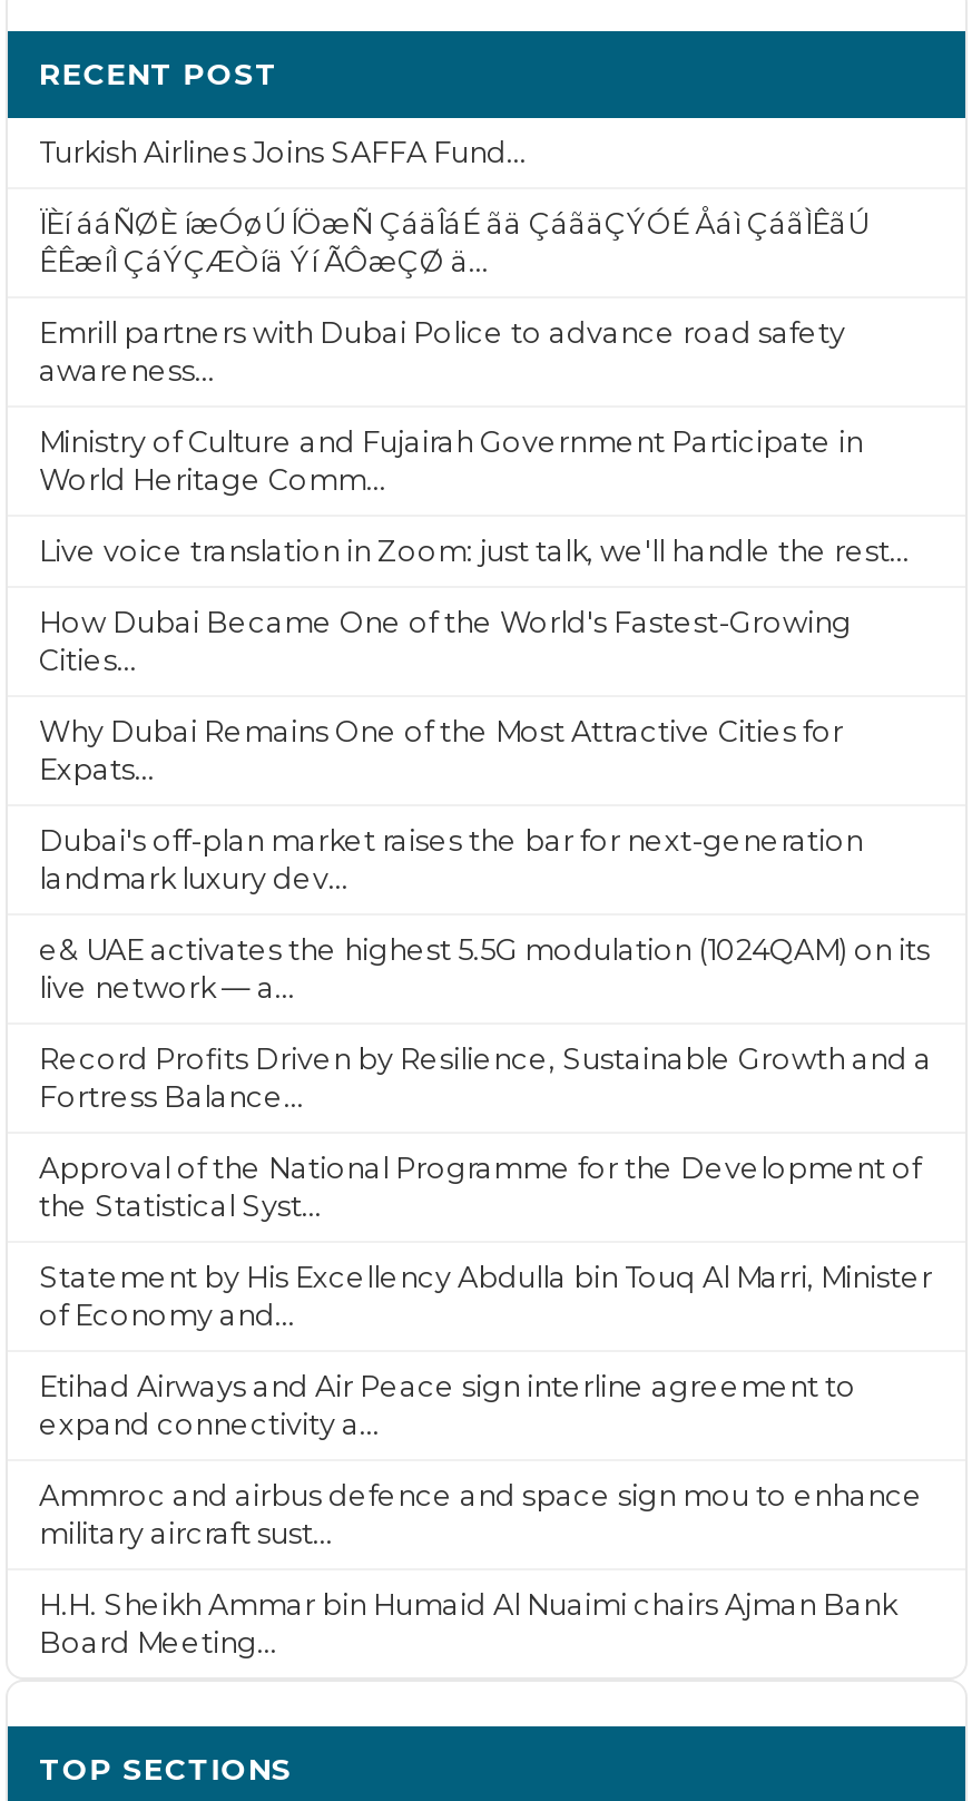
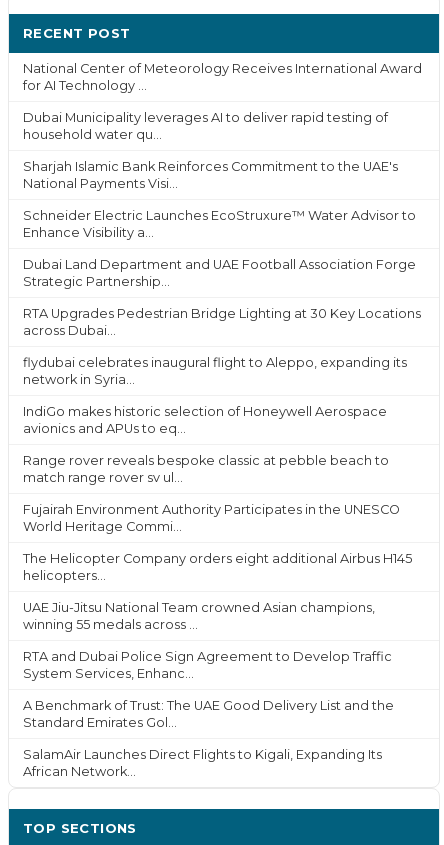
- Turkish Airlines Joins SAFFA Fund...
+ National Center of Meteorology Receives International Award
+ for AI Technology ...

- ÏÈí ááÑØÈ íæÓøÚ ÍÖæÑ ÇáäÎáÉ ãä ÇáãäÇÝÓÉ Åáì ÇáãÌÊãÚ
- ÊÊæíÌ ÇáÝÇÆÒíä Ýí ÃÔæÇØ ä...
+ Dubai Municipality leverages AI to deliver rapid testing of
+ household water qu...

- Emrill partners with Dubai Police to advance road safety
- awareness...
+ Sharjah Islamic Bank Reinforces Commitment to the UAE's
+ National Payments Visi...

- Ministry of Culture and Fujairah Government Participate in
- World Heritage Comm...
+ Schneider Electric Launches EcoStruxure™ Water Advisor to
+ Enhance Visibility a...

- Live voice translation in Zoom: just talk, we'll handle the rest...
+ Dubai Land Department and UAE Football Association Forge
+ Strategic Partnership...

- How Dubai Became One of the World's Fastest-Growing
- Cities...
+ RTA Upgrades Pedestrian Bridge Lighting at 30 Key Locations
+ across Dubai...

- Why Dubai Remains One of the Most Attractive Cities for
- Expats...
+ flydubai celebrates inaugural flight to Aleppo, expanding its
+ network in Syria...

- Dubai's off-plan market raises the bar for next-generation
- landmark luxury dev...
+ IndiGo makes historic selection of Honeywell Aerospace
+ avionics and APUs to eq...

- e& UAE activates the highest 5.5G modulation (1024QAM) on its
- live network — a...
+ Range rover reveals bespoke classic at pebble beach to
+ match range rover sv ul...

- Record Profits Driven by Resilience, Sustainable Growth and a
- Fortress Balance...
+ Fujairah Environment Authority Participates in the UNESCO
+ World Heritage Commi...

- Approval of the National Programme for the Development of
- the Statistical Syst...
+ The Helicopter Company orders eight additional Airbus H145
+ helicopters...

- Statement by His Excellency Abdulla bin Touq Al Marri, Minister
- of Economy and...
+ UAE Jiu-Jitsu National Team crowned Asian champions,
+ winning 55 medals across ...

- Etihad Airways and Air Peace sign interline agreement to
- expand connectivity a...
+ RTA and Dubai Police Sign Agreement to Develop Traffic
+ System Services, Enhanc...

- Ammroc and airbus defence and space sign mou to enhance
- military aircraft sust...
+ A Benchmark of Trust: The UAE Good Delivery List and the
+ Standard Emirates Gol...

- H.H. Sheikh Ammar bin Humaid Al Nuaimi chairs Ajman Bank
- Board Meeting...
+ SalamAir Launches Direct Flights to Kigali, Expanding Its
+ African Network...
